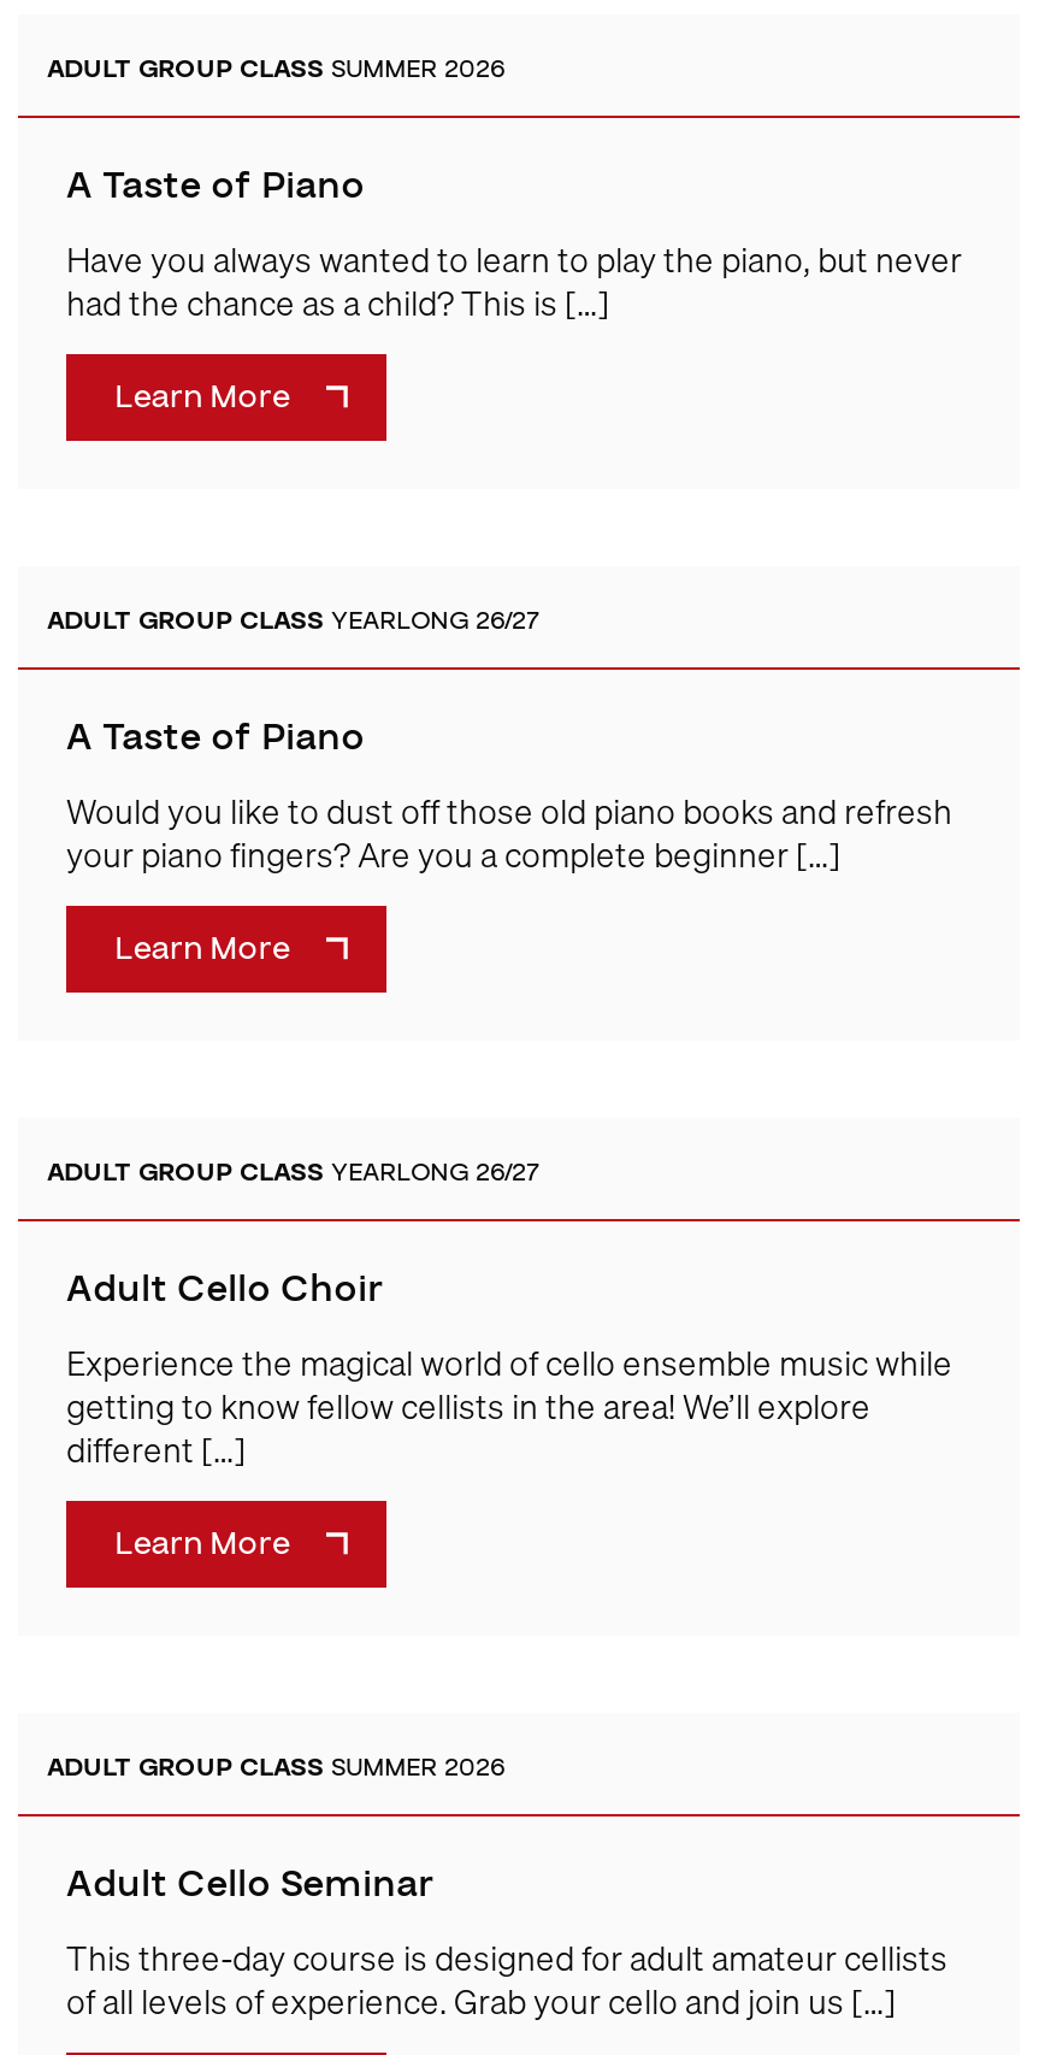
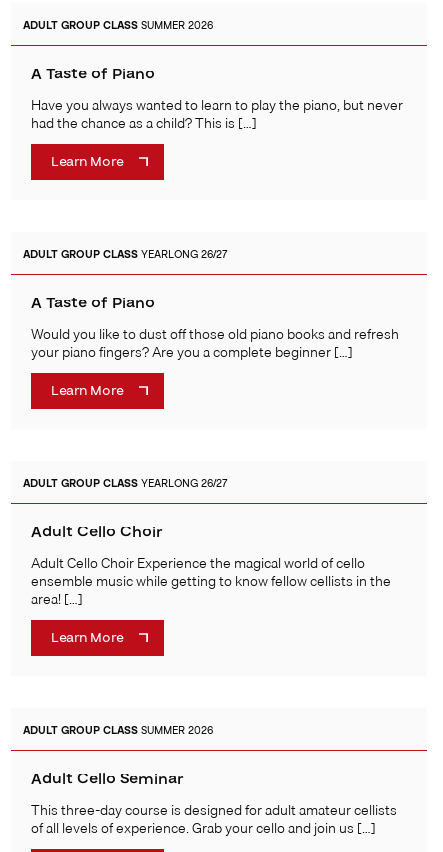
- Experience the magical world of cello ensemble music while
- getting to know fellow cellists in the area! We’ll explore
- different […]
+ Adult Cello Choir Experience the magical world of cello
+ ensemble music while getting to know fellow cellists in the
+ area! […]
